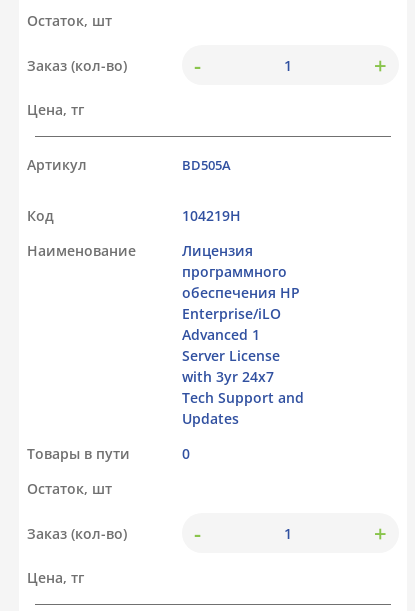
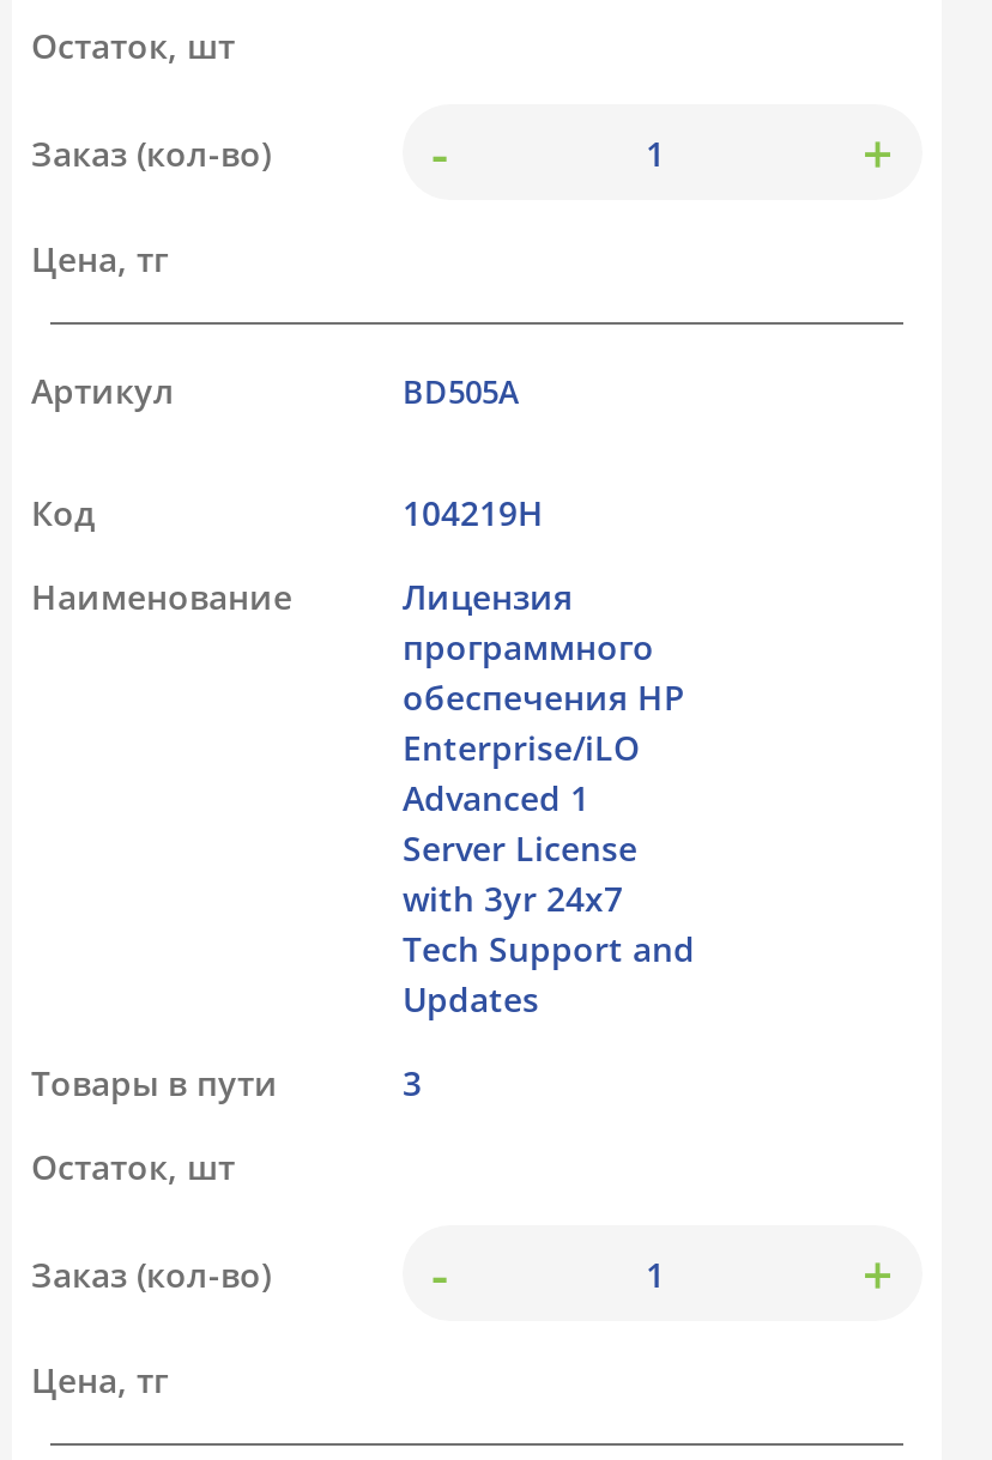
- 0
+ 3
